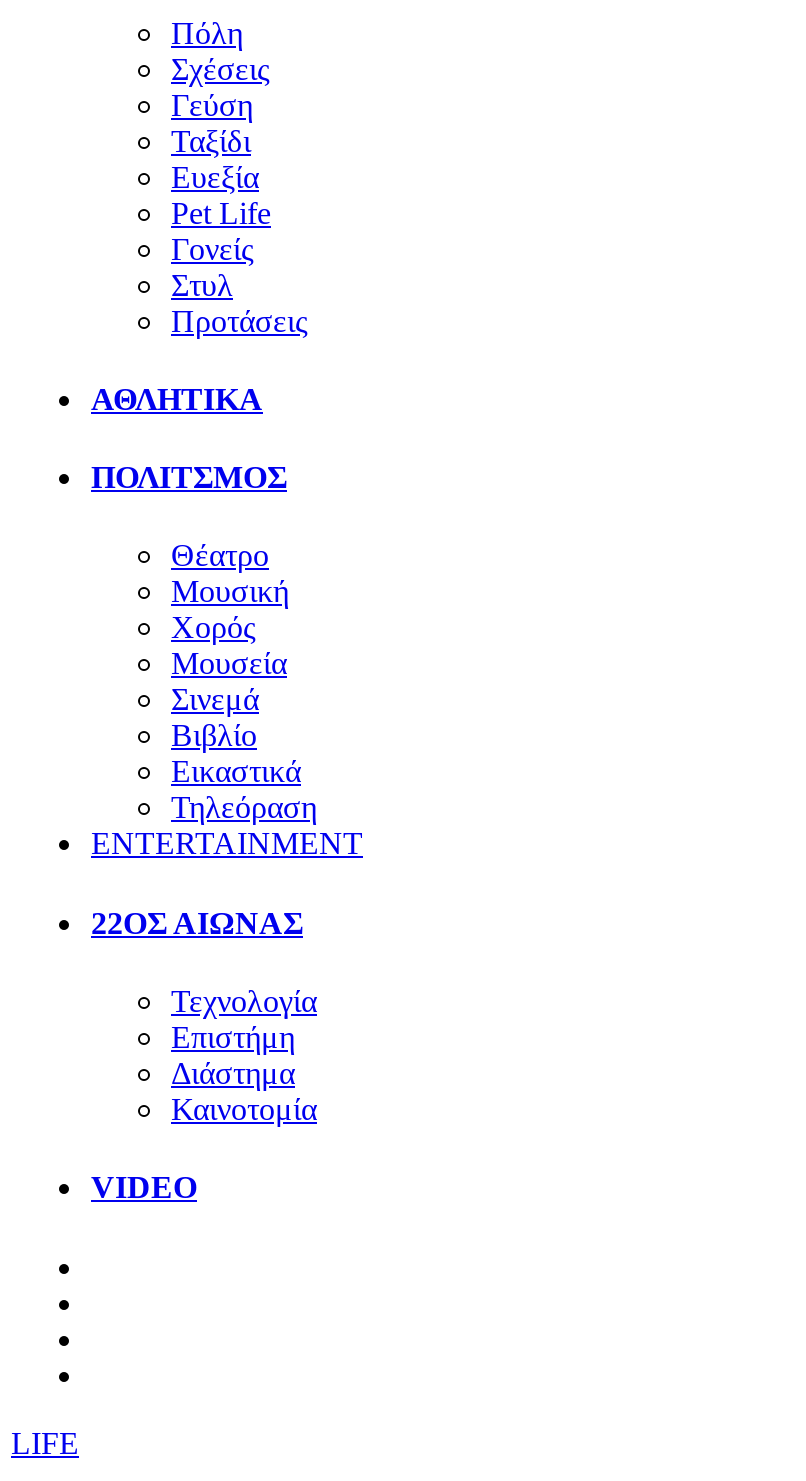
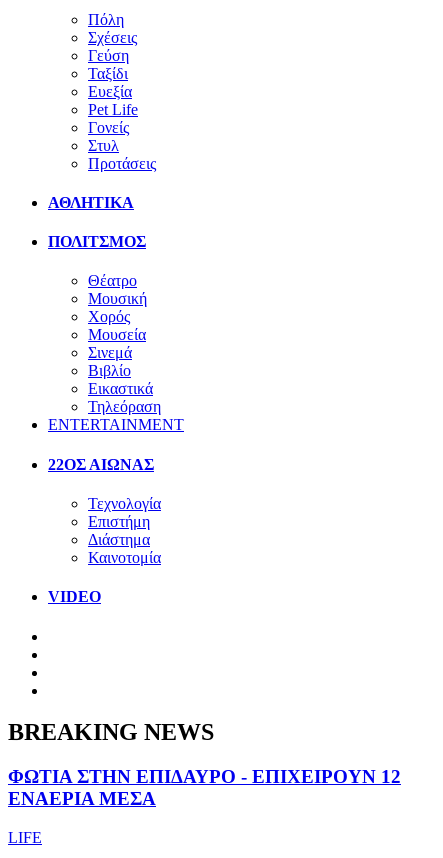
+ BREAKING NEWS
+ ΦΩΤΙΑ ΣΤΗΝ ΕΠΙΔΑΥΡΟ - ΕΠΙΧΕΙΡΟΥΝ 12
+ ΕΝΑΕΡΙΑ ΜΕΣΑ
